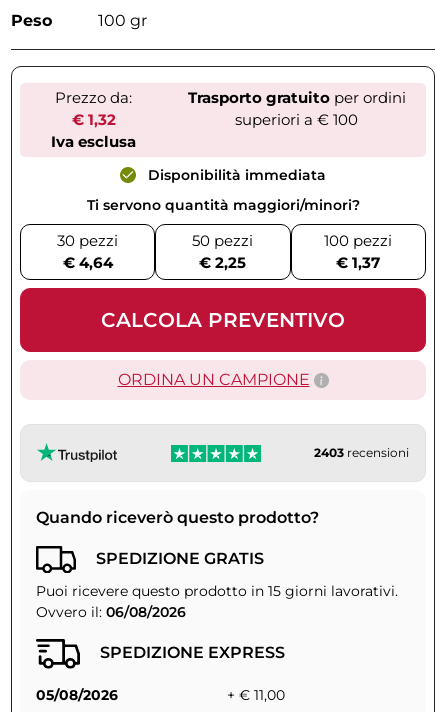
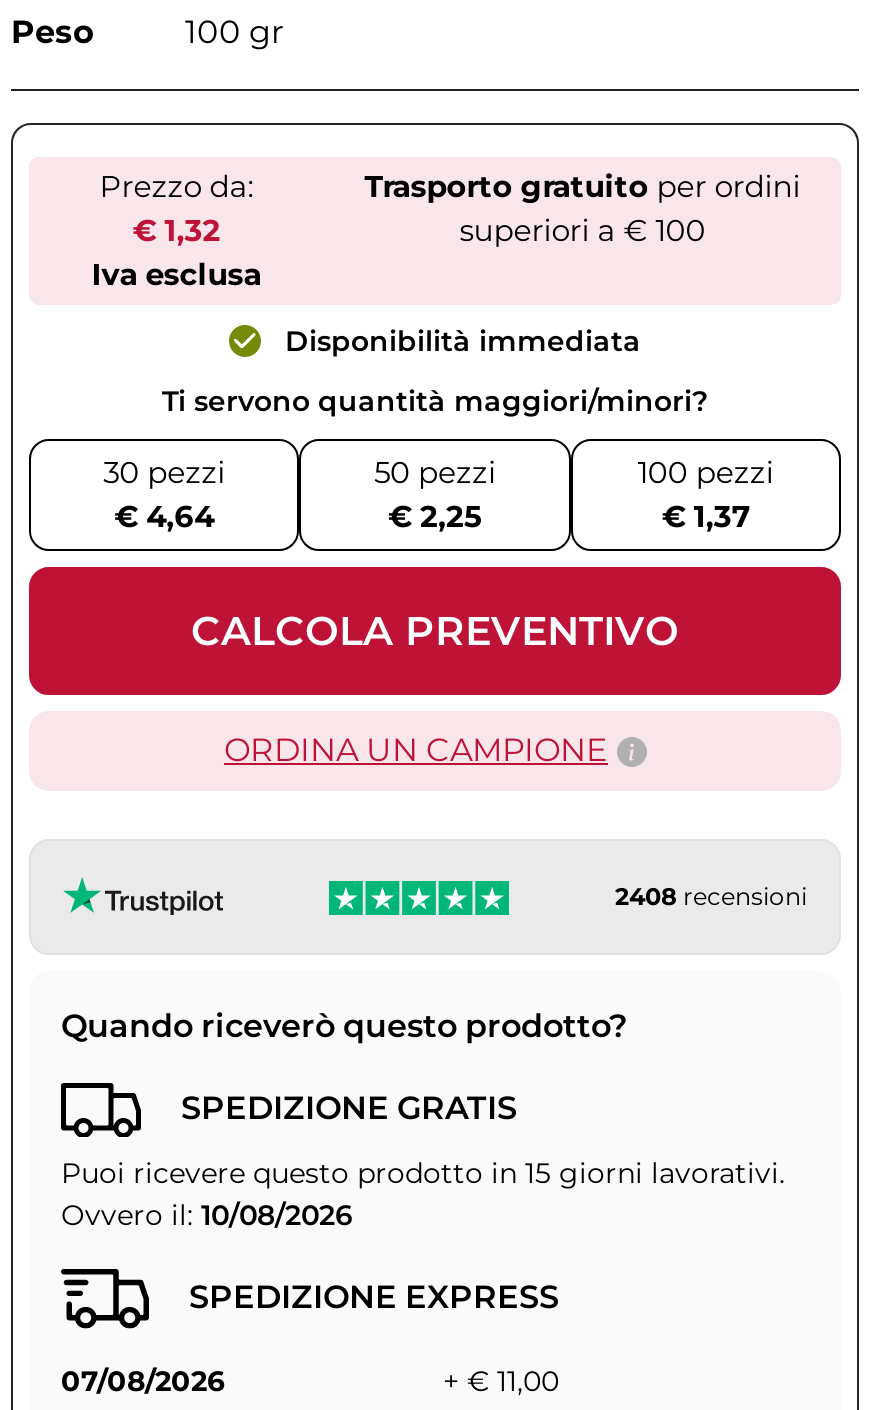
- 2403 recensioni
+ 2408 recensioni

- Ovvero il: 06/08/2026
+ Ovvero il: 10/08/2026

- 05/08/2026
+ 07/08/2026
